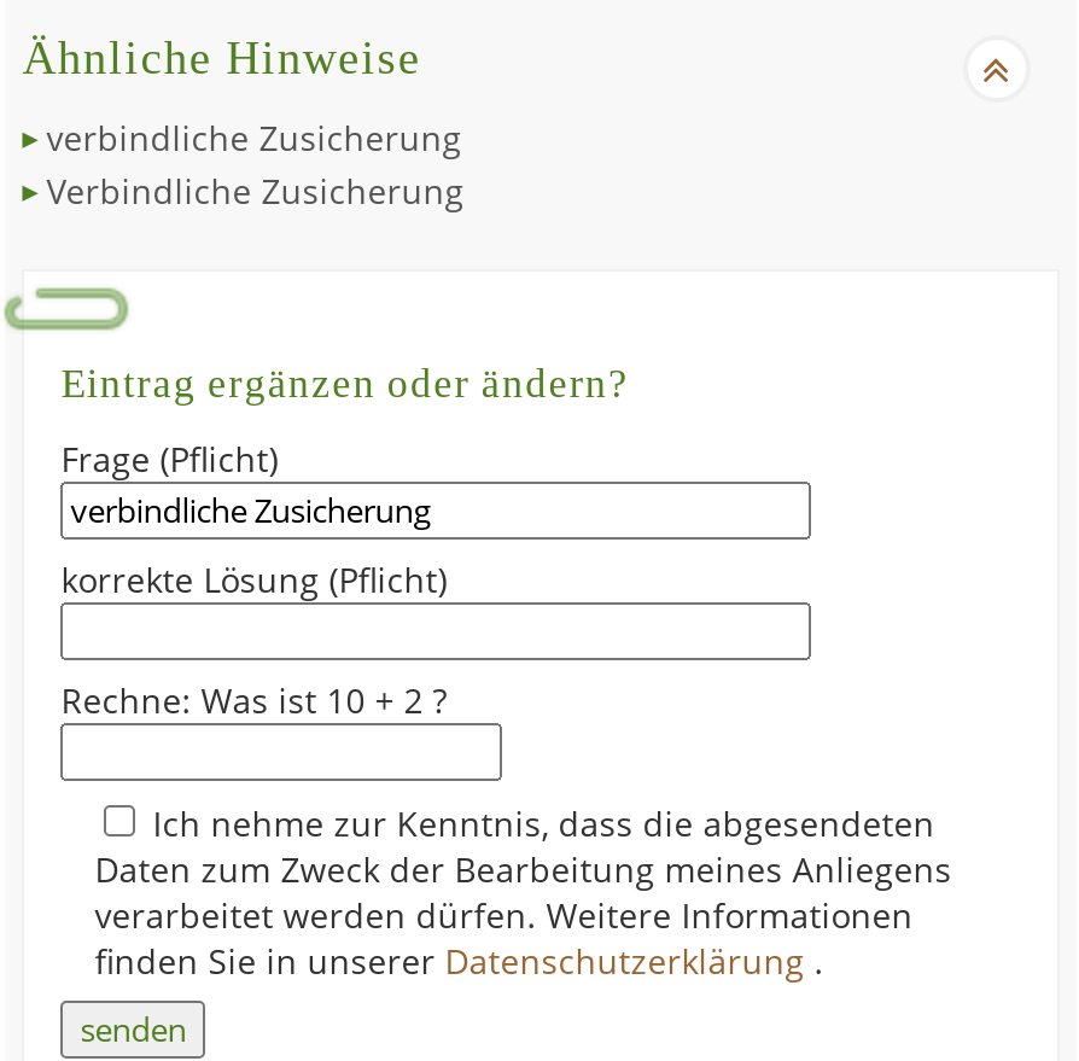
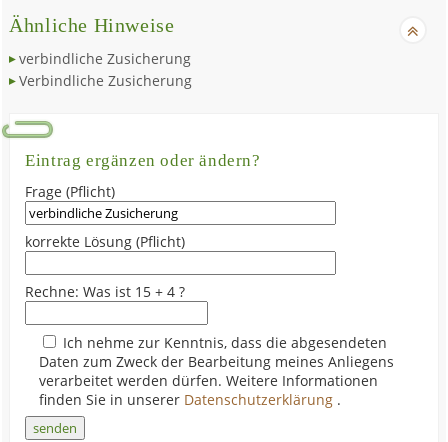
- Rechne: Was ist 10 + 2 ?
+ Rechne: Was ist 15 + 4 ?
